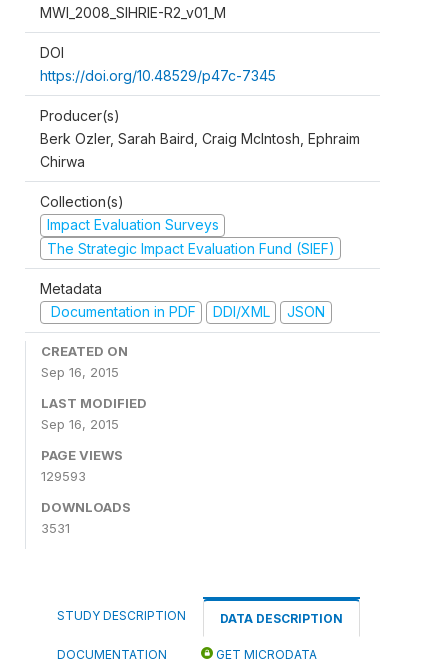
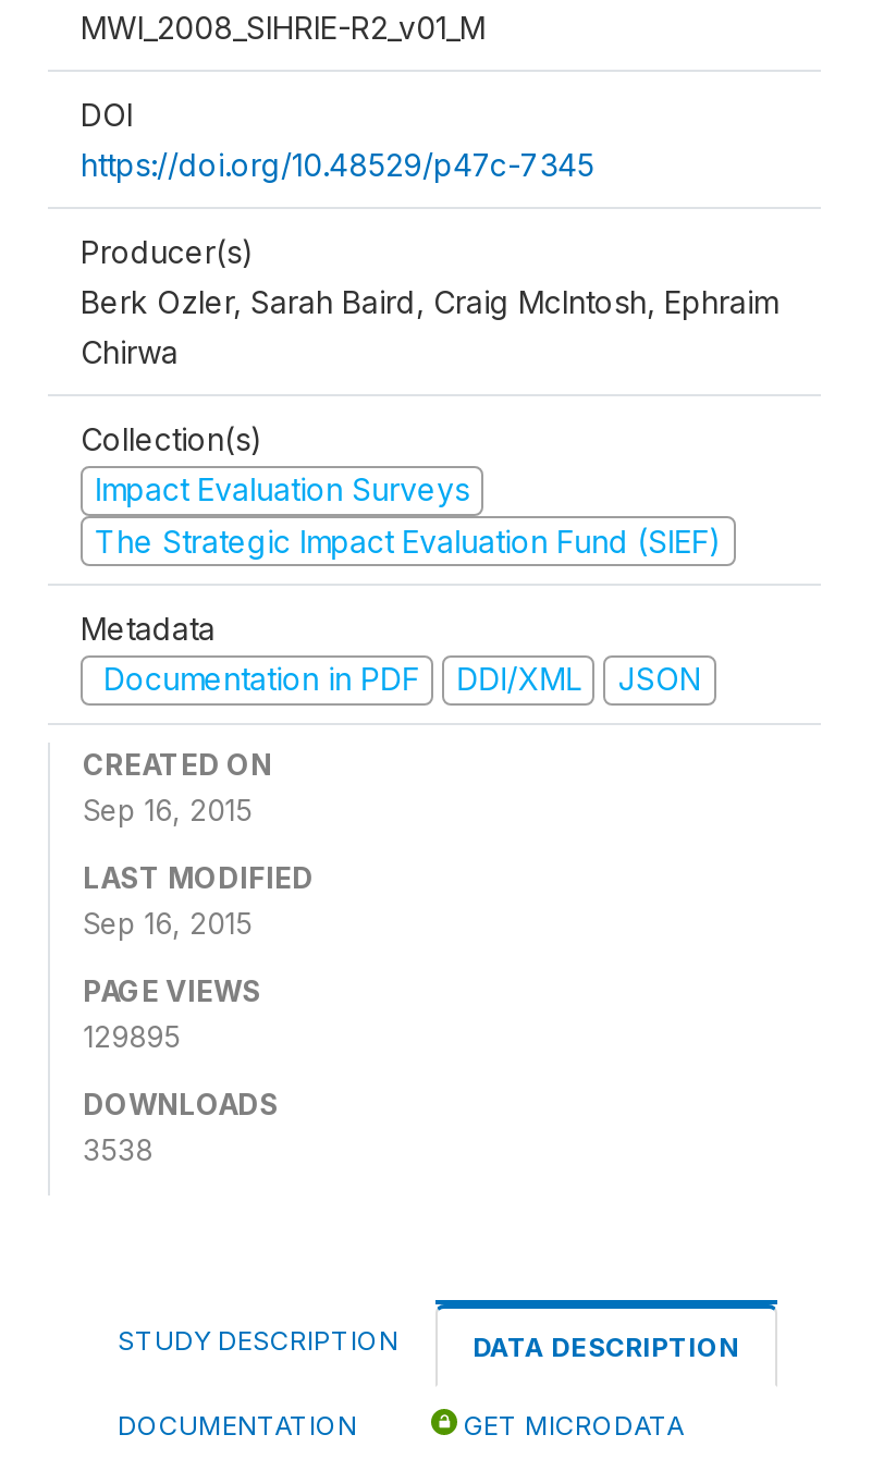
- 129593
+ 129895

- 3531
+ 3538
